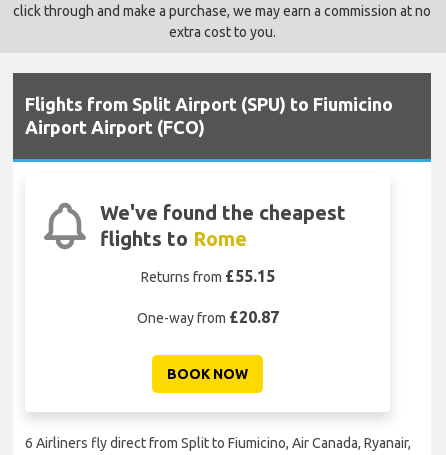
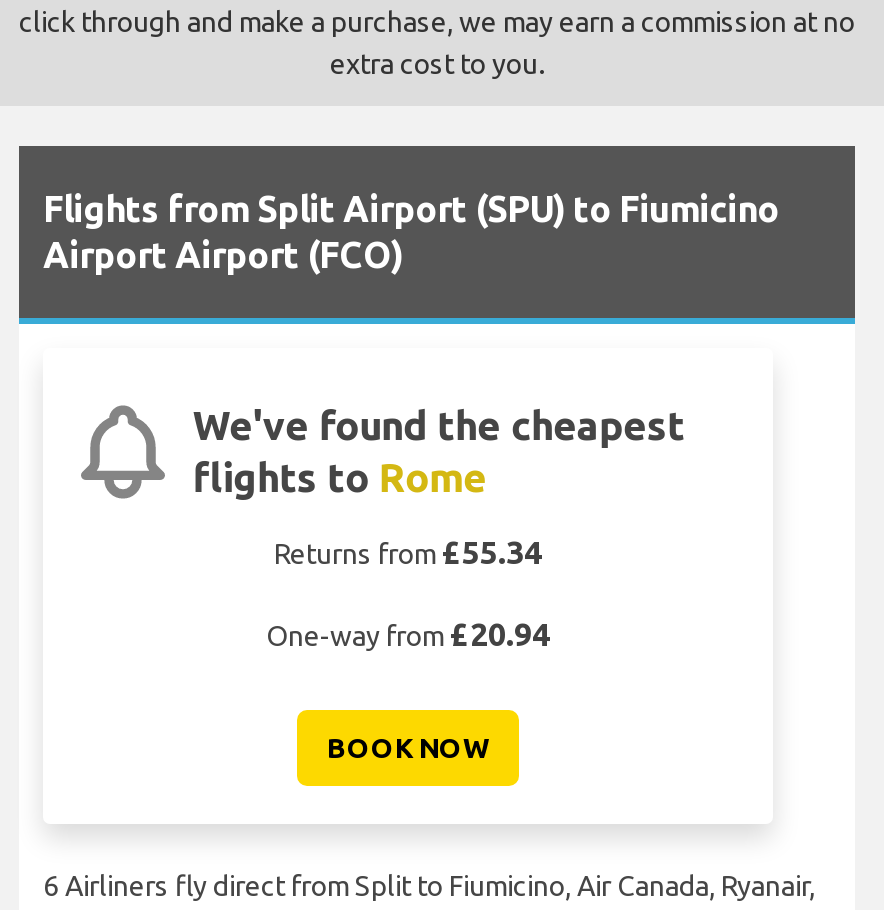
- Returns from £55.15
+ Returns from £55.34

- One-way from £20.87
+ One-way from £20.94
